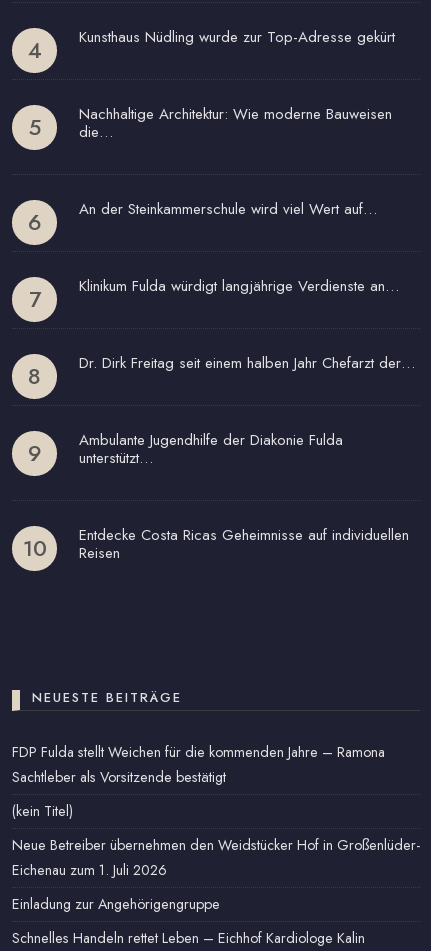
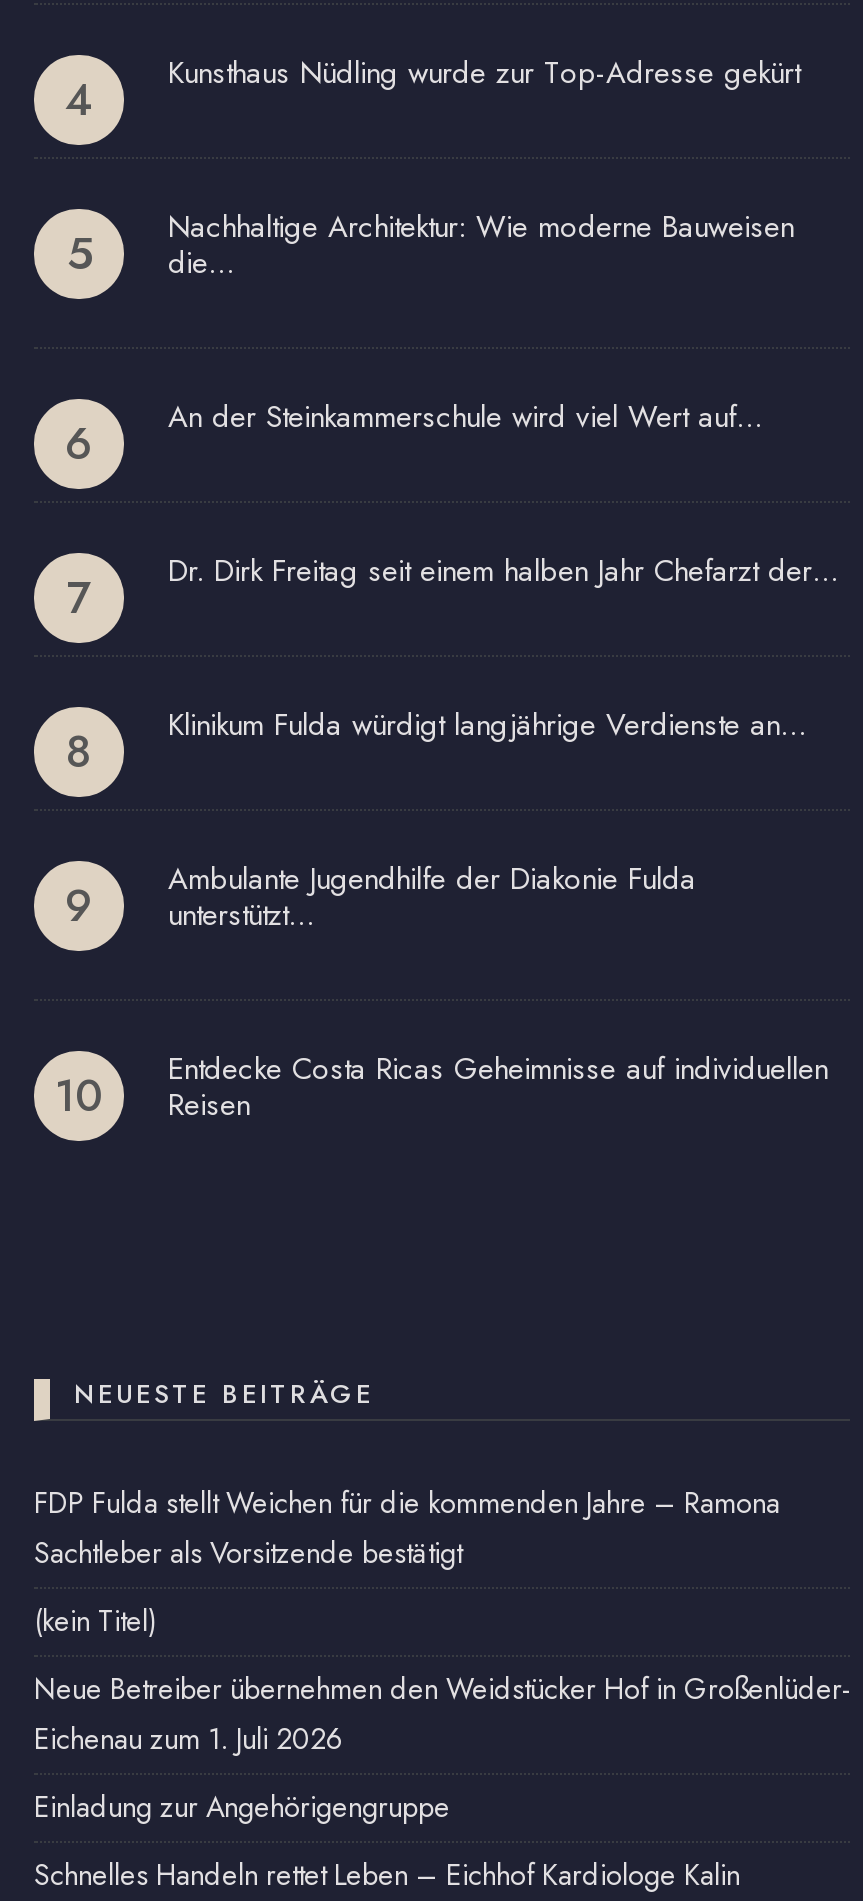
moved down: Klinikum Fulda würdigt langjährige Verdienste an…

moved up: Dr. Dirk Freitag seit einem halben Jahr Chefarzt der…
